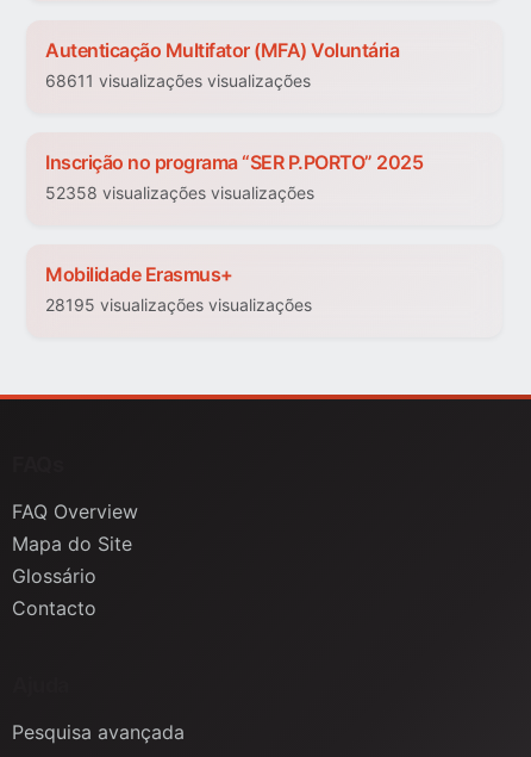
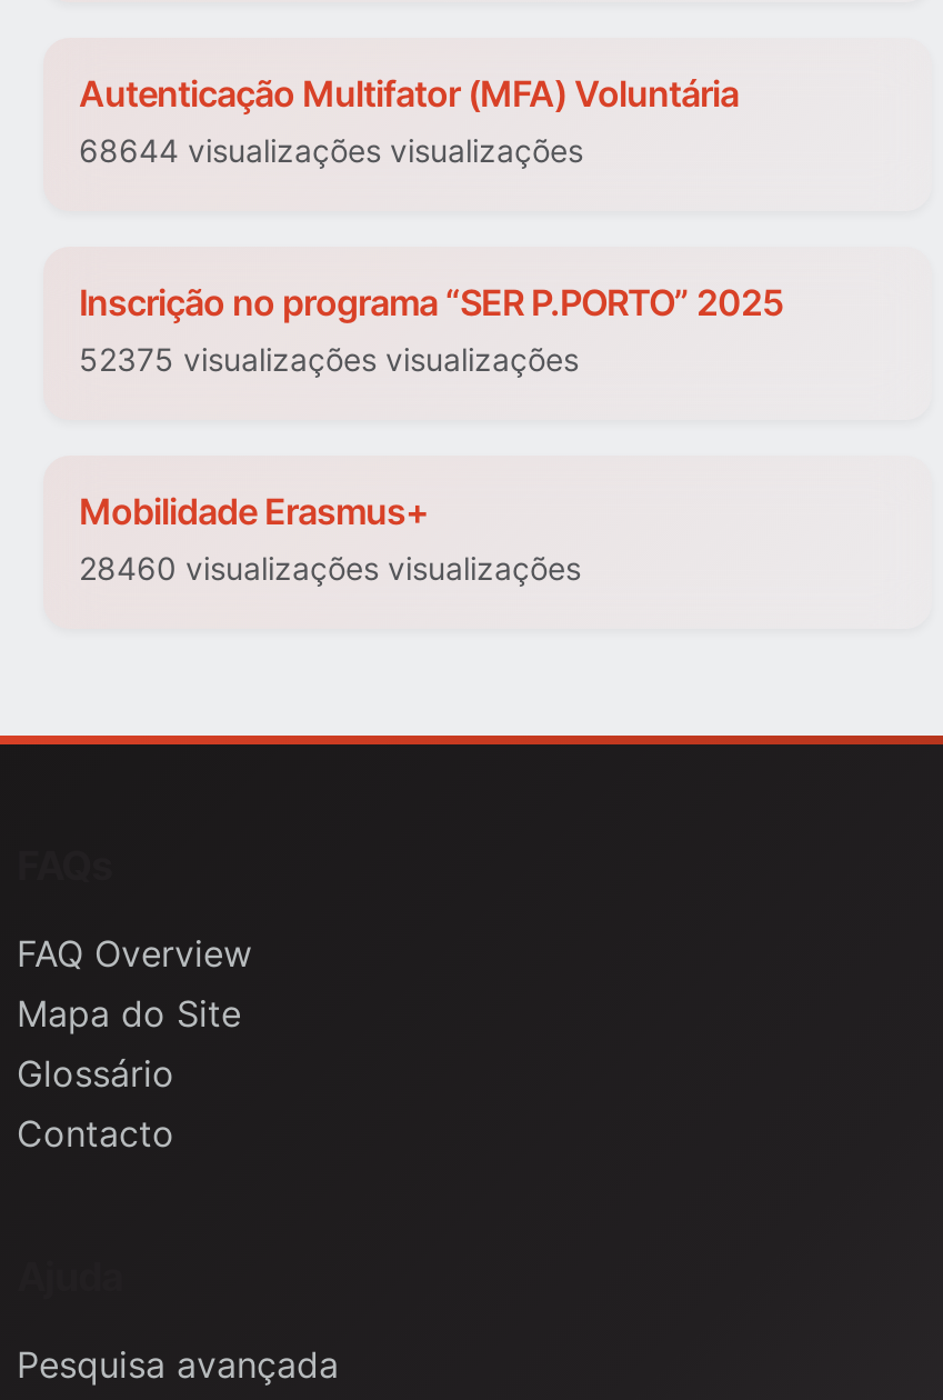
- 68611 visualizações visualizações
+ 68644 visualizações visualizações

- 52358 visualizações visualizações
+ 52375 visualizações visualizações

- 28195 visualizações visualizações
+ 28460 visualizações visualizações
